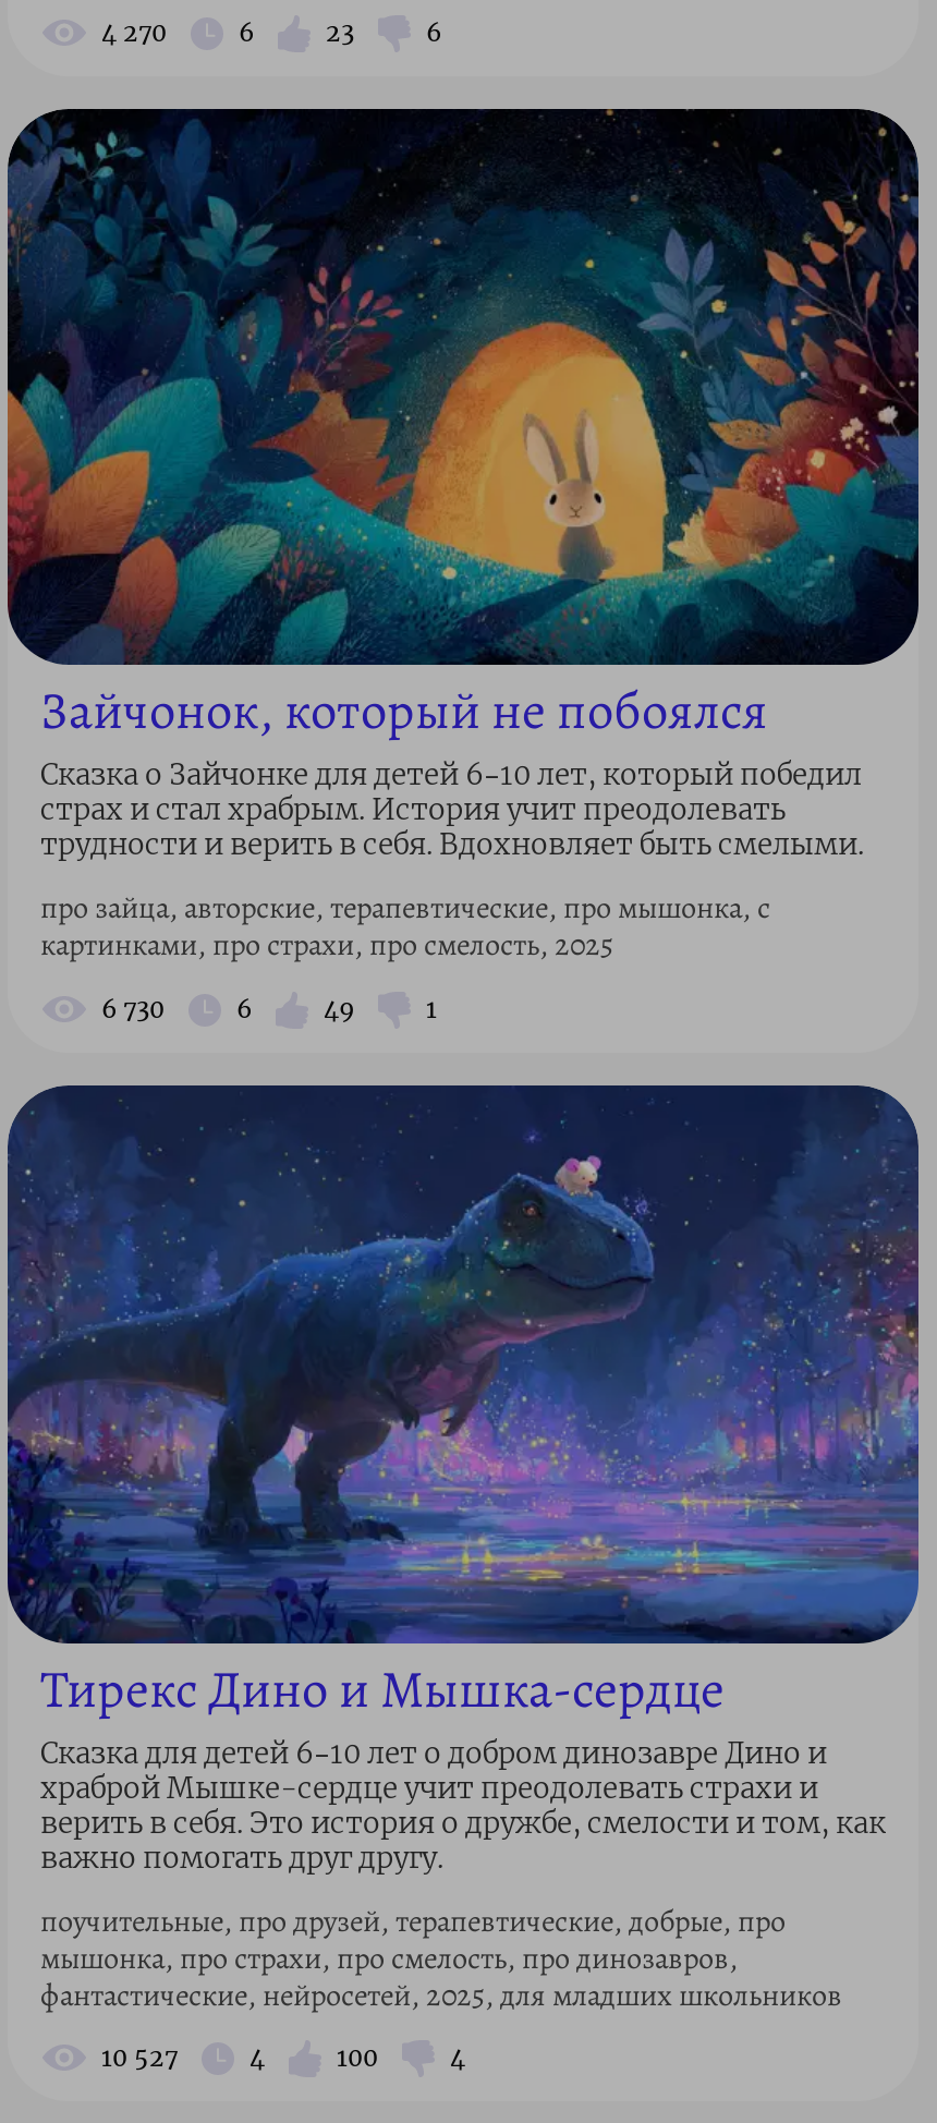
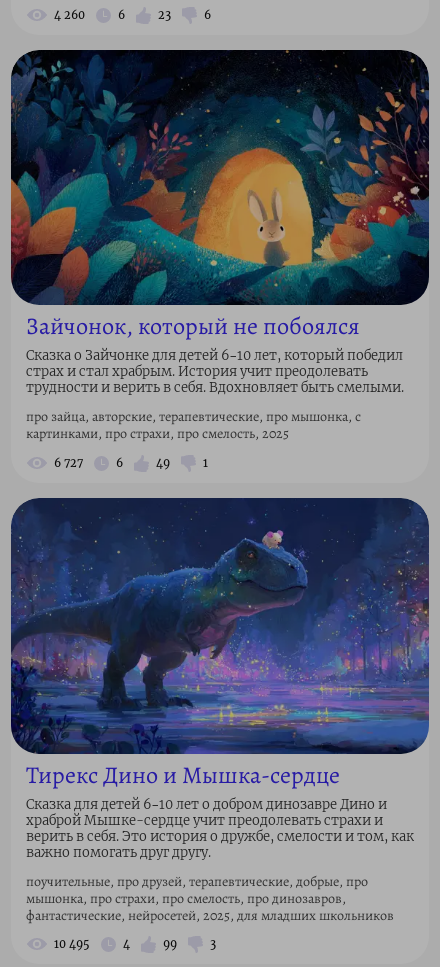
- 4 270
+ 4 260

- 6 730
+ 6 727

- 10 527
+ 10 495

- 100
+ 99

- 4
+ 3
